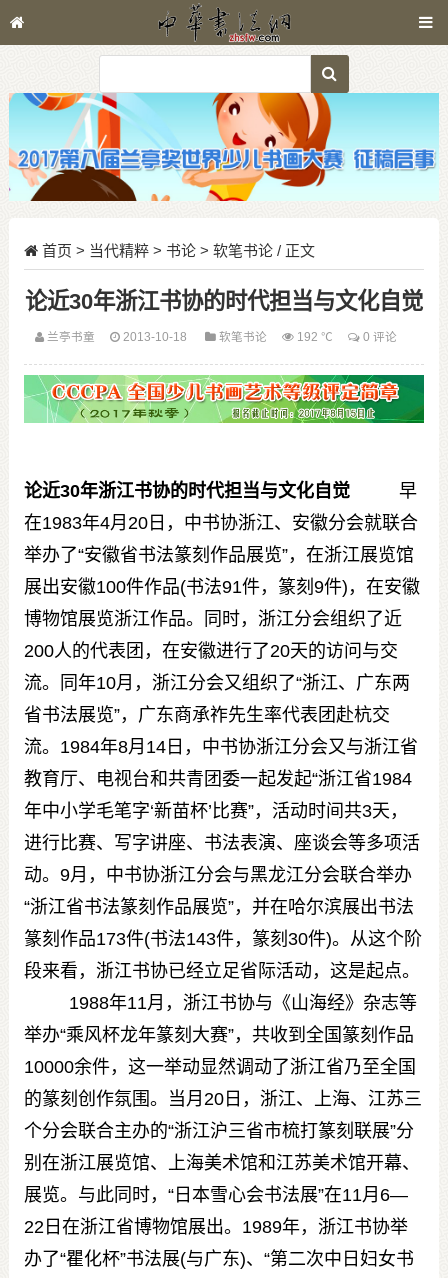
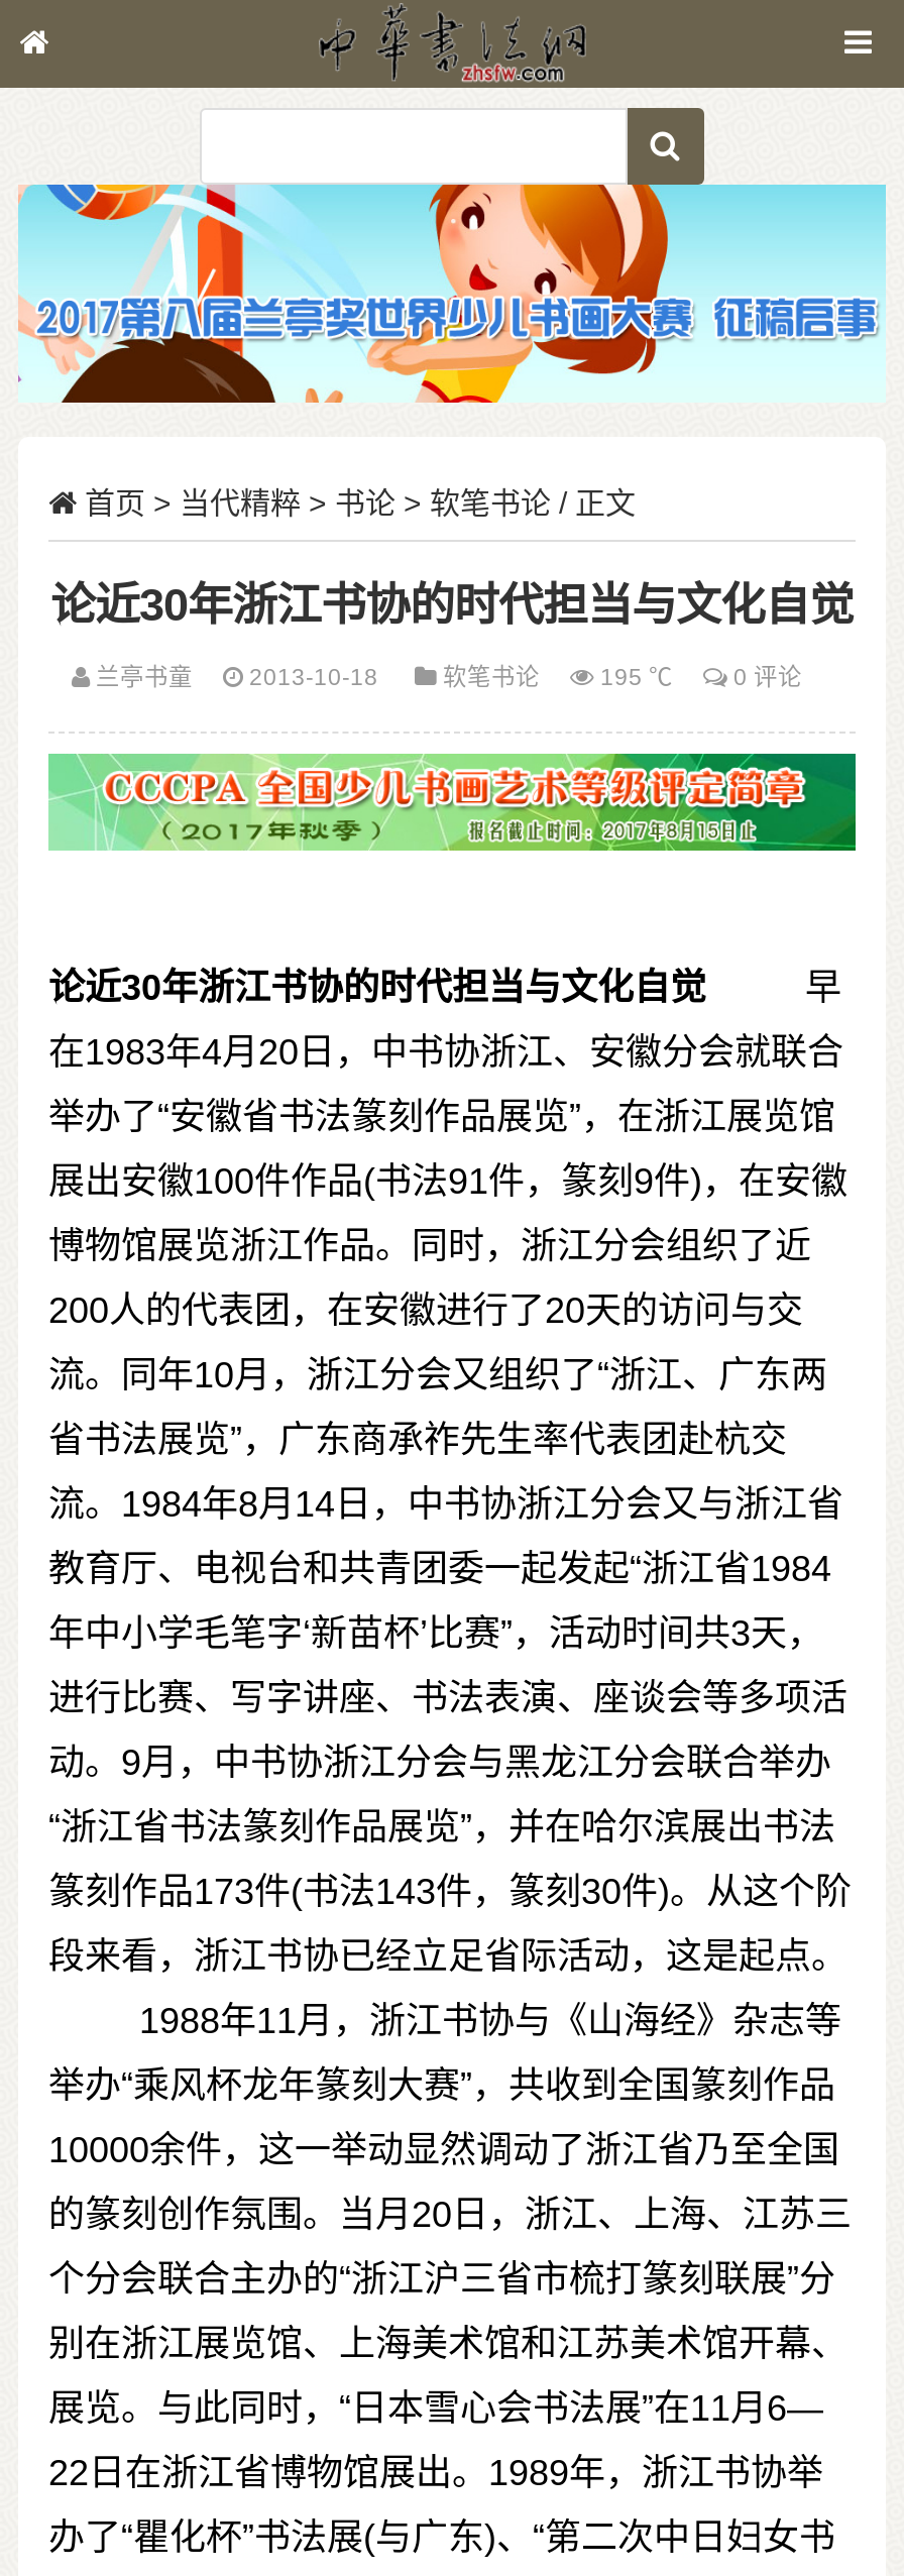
- 192 ℃
+ 195 ℃
